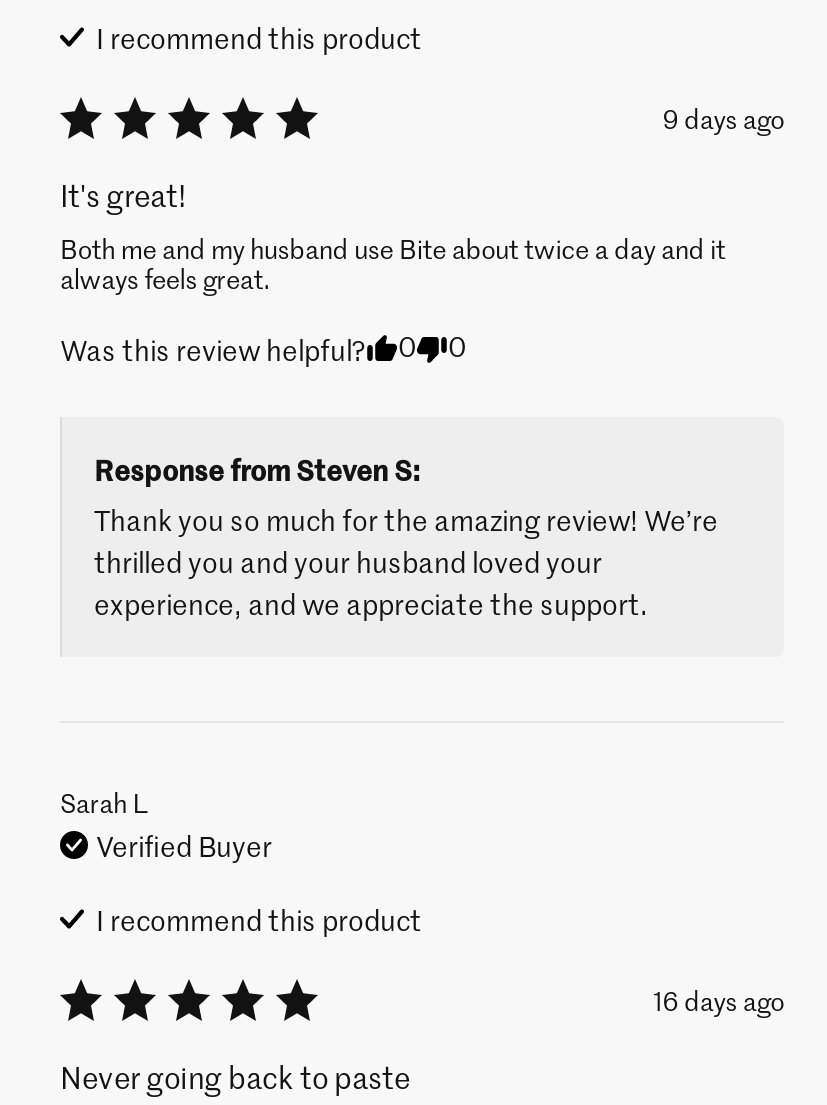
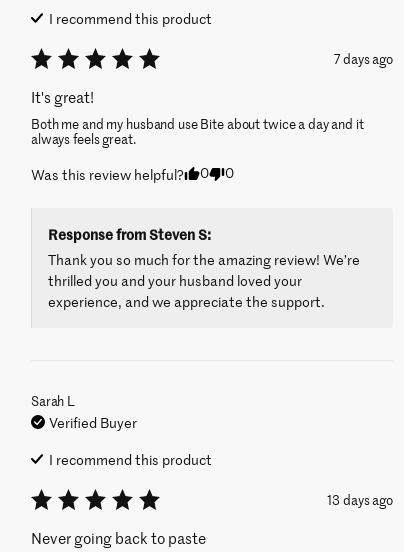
- 9 days ago
+ 7 days ago

- 16 days ago
+ 13 days ago
